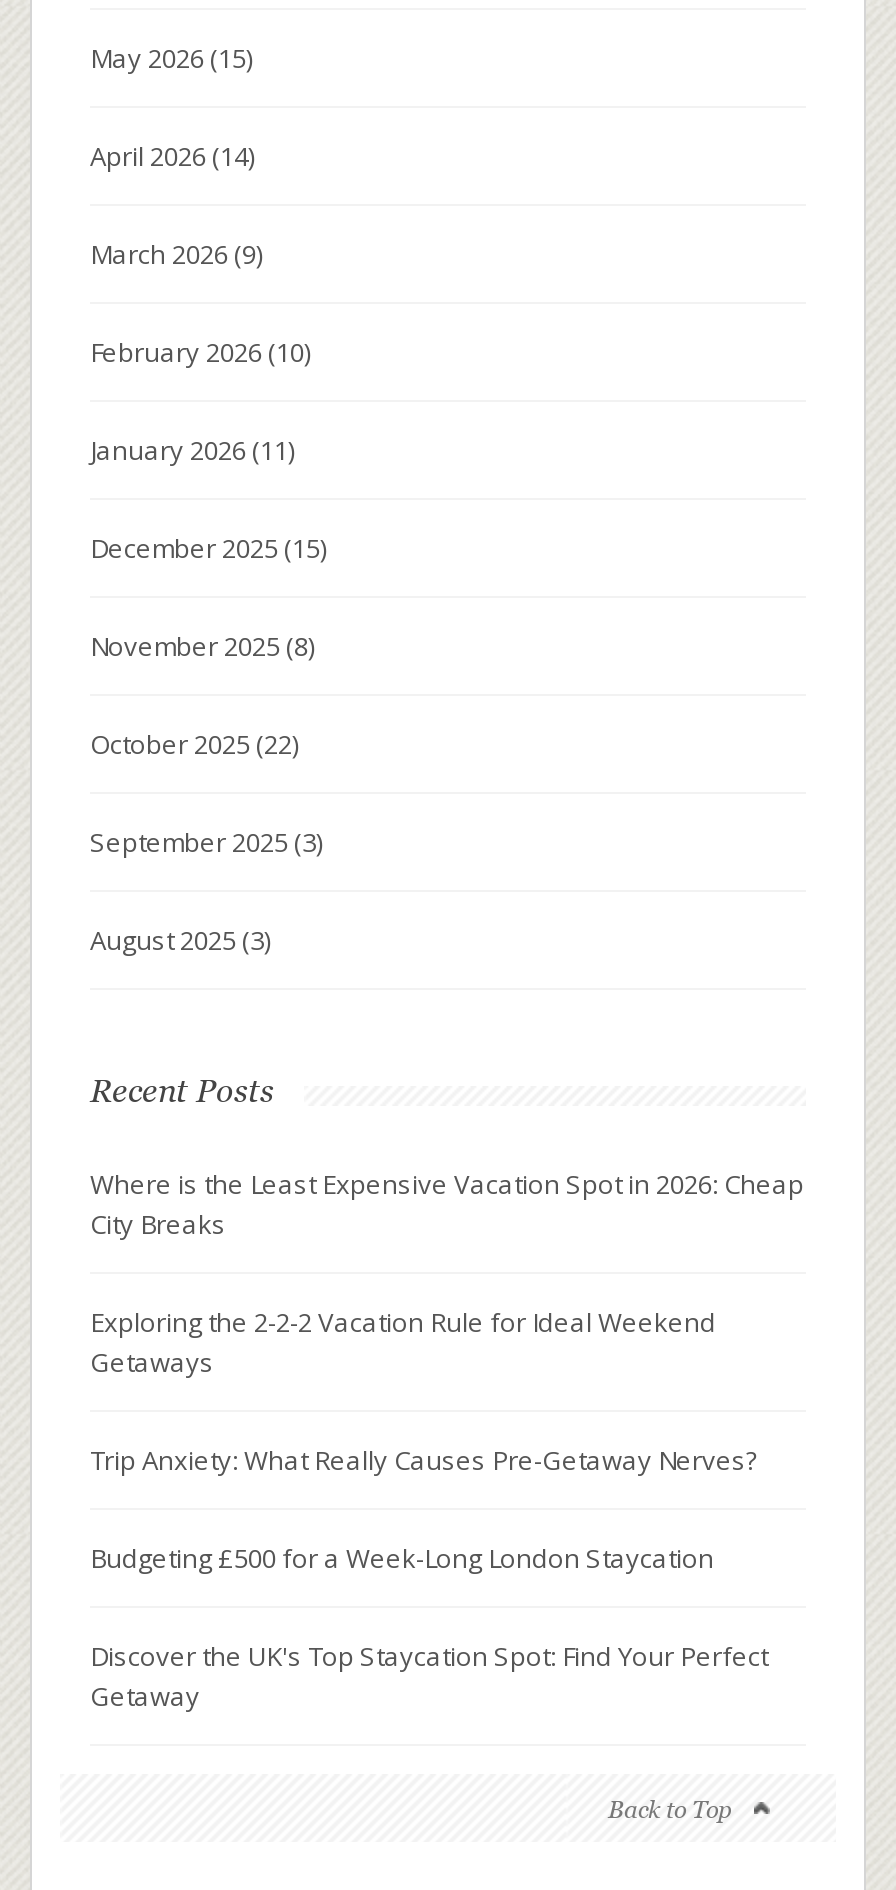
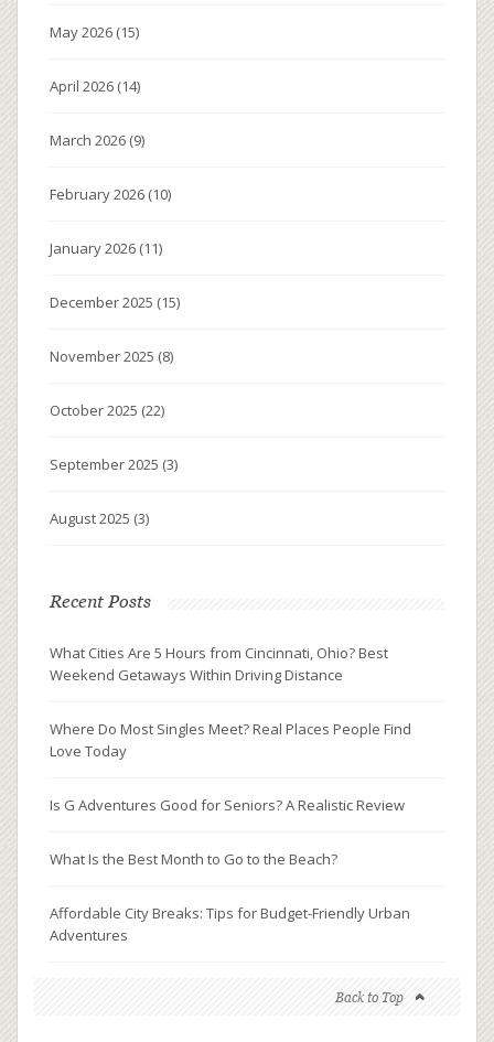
- Where is the Least Expensive Vacation Spot in 2026: Cheap
- City Breaks
+ What Cities Are 5 Hours from Cincinnati, Ohio? Best
+ Weekend Getaways Within Driving Distance

- Exploring the 2-2-2 Vacation Rule for Ideal Weekend
- Getaways
+ Where Do Most Singles Meet? Real Places People Find
+ Love Today

- Trip Anxiety: What Really Causes Pre-Getaway Nerves?
+ Is G Adventures Good for Seniors? A Realistic Review

- Budgeting £500 for a Week-Long London Staycation
+ What Is the Best Month to Go to the Beach?

- Discover the UK's Top Staycation Spot: Find Your Perfect
- Getaway
+ Affordable City Breaks: Tips for Budget-Friendly Urban
+ Adventures
